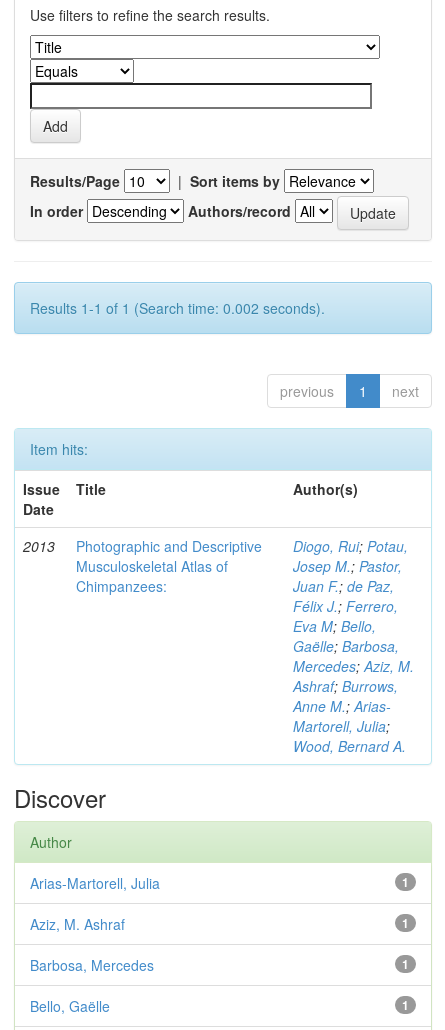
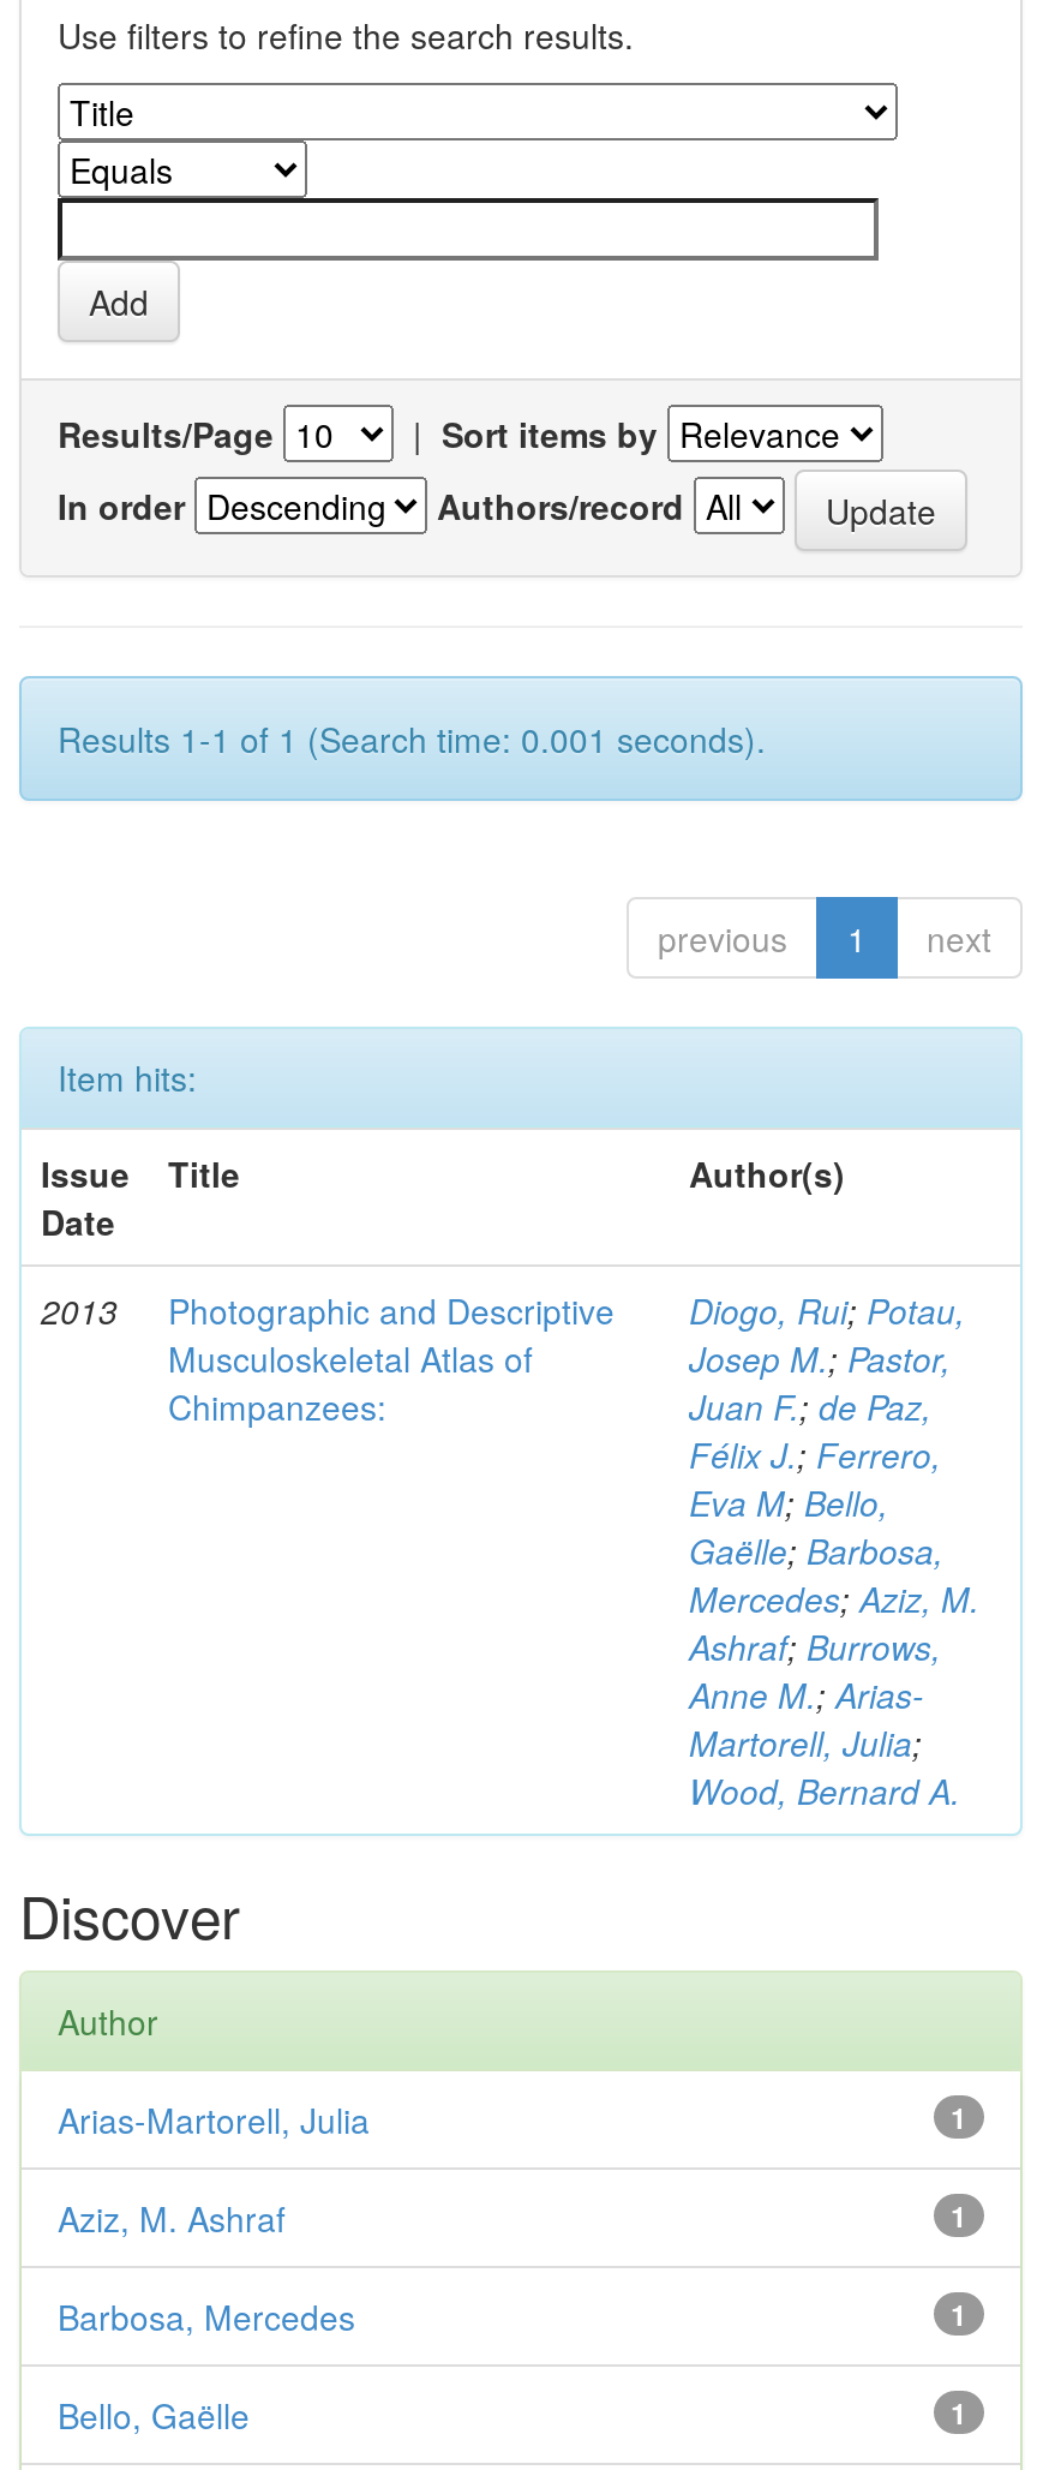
- Results 1-1 of 1 (Search time: 0.002 seconds).
+ Results 1-1 of 1 (Search time: 0.001 seconds).
